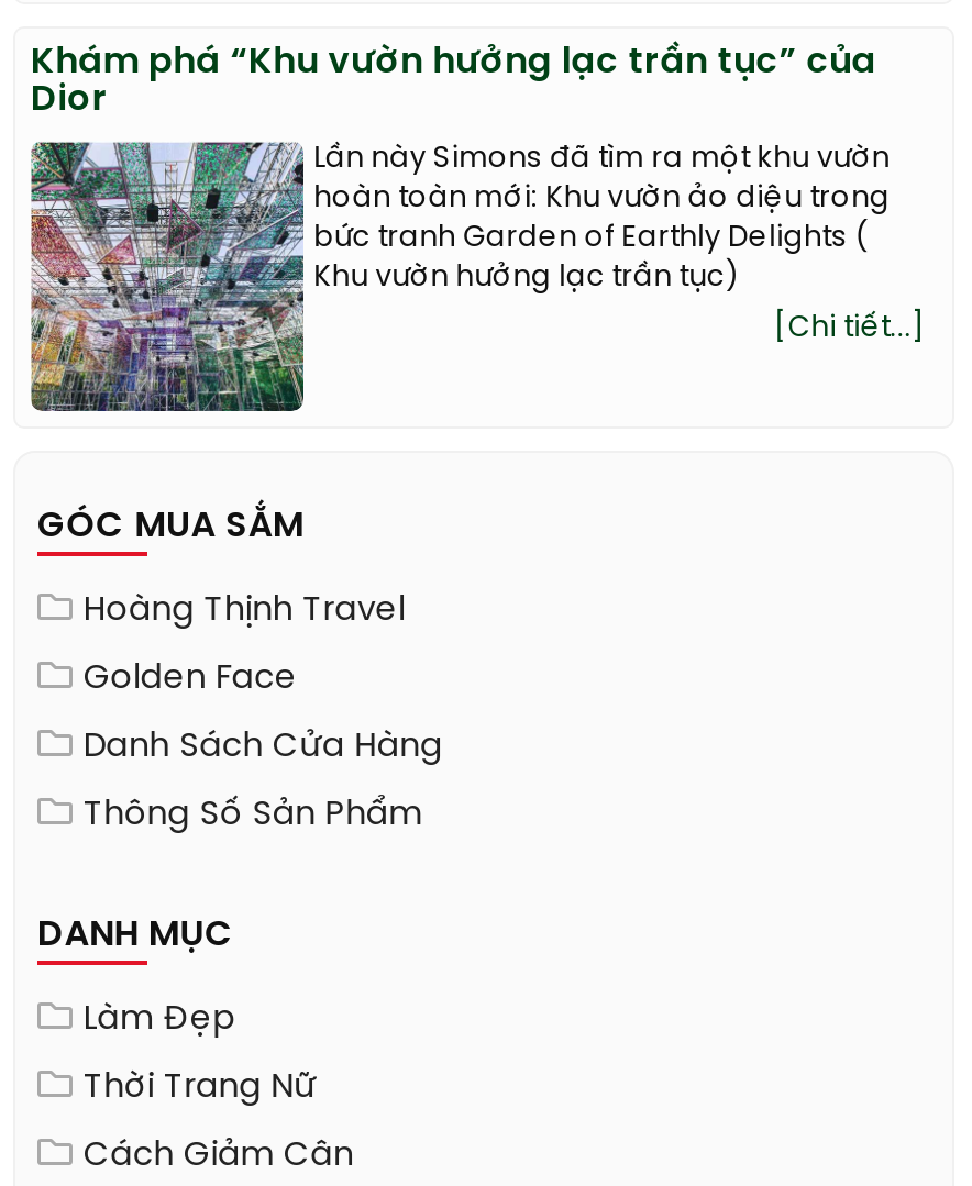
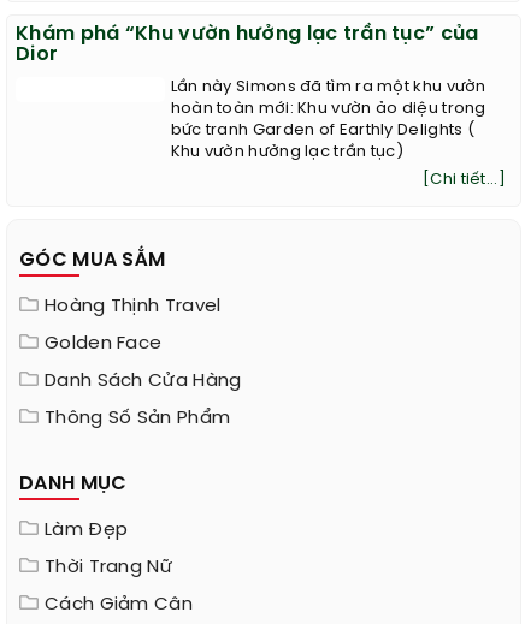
- [image]
